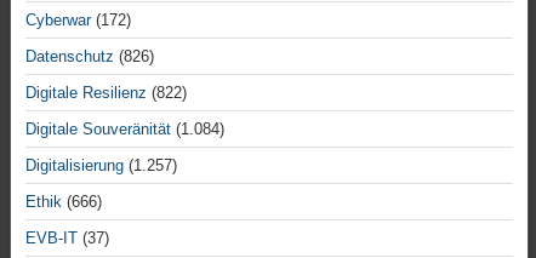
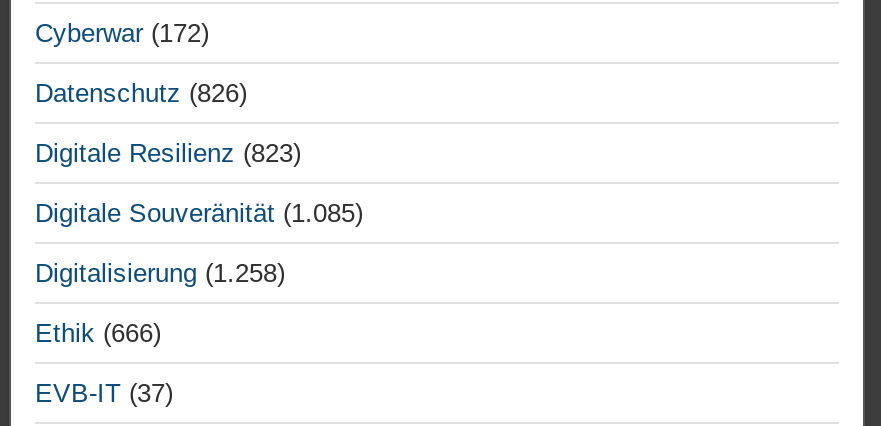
- Digitale Resilienz (822)
+ Digitale Resilienz (823)

- Digitale Souveränität (1.084)
+ Digitale Souveränität (1.085)

- Digitalisierung (1.257)
+ Digitalisierung (1.258)
